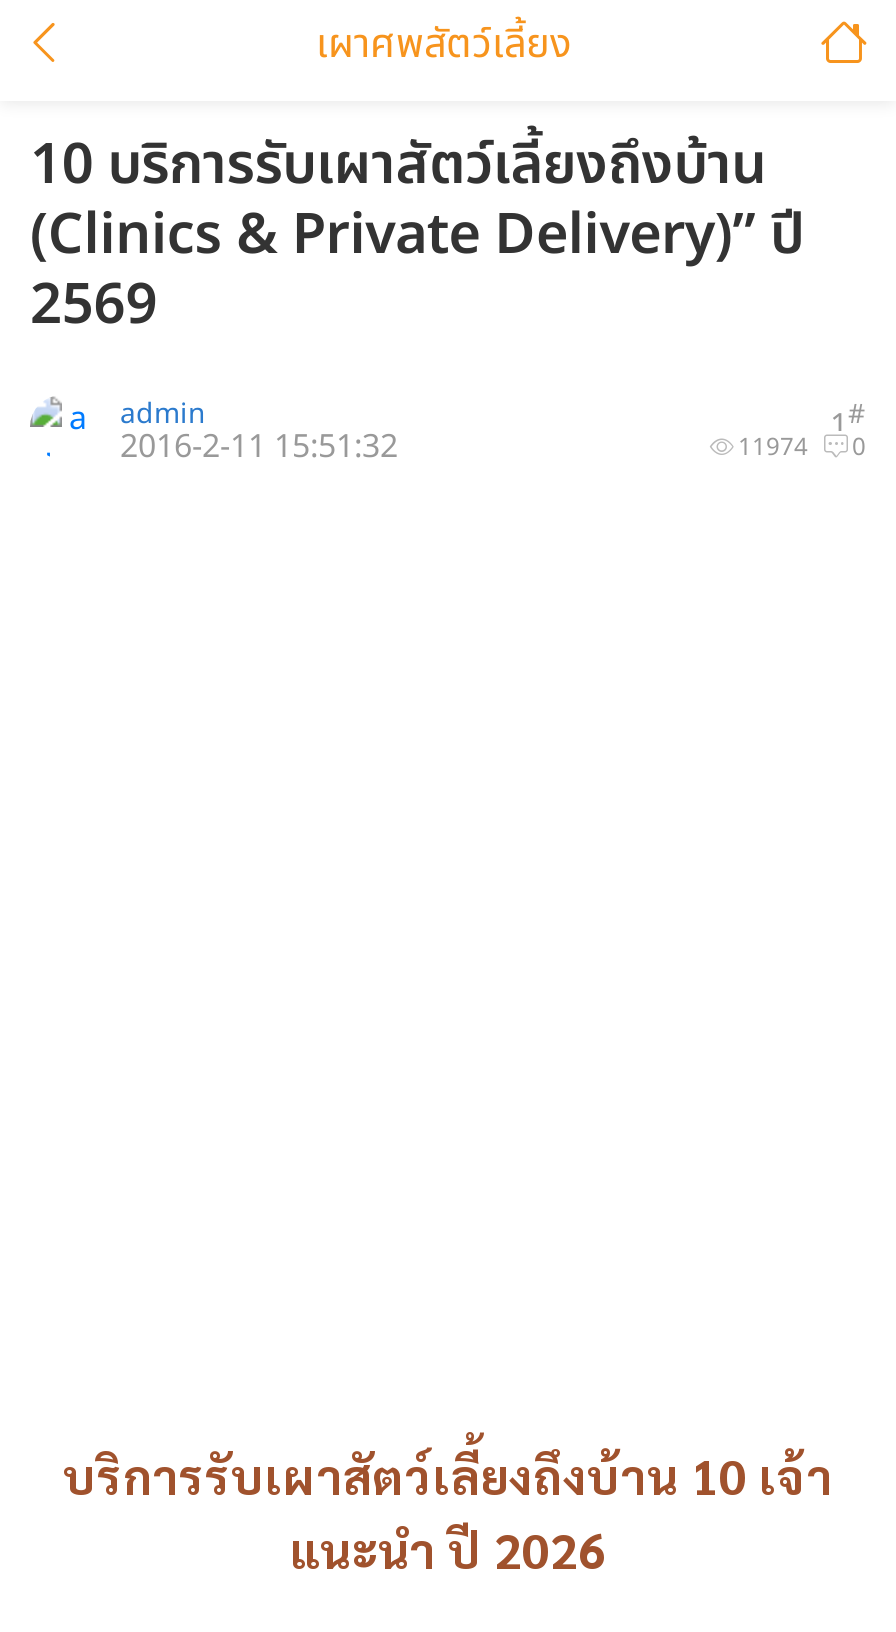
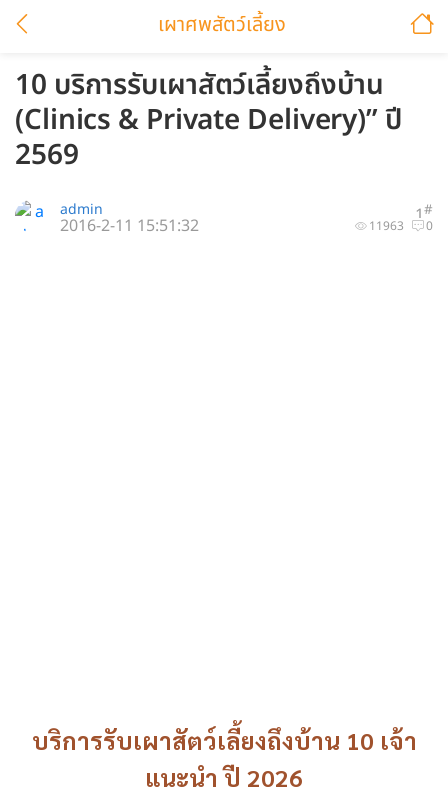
- 11974
+ 11963
